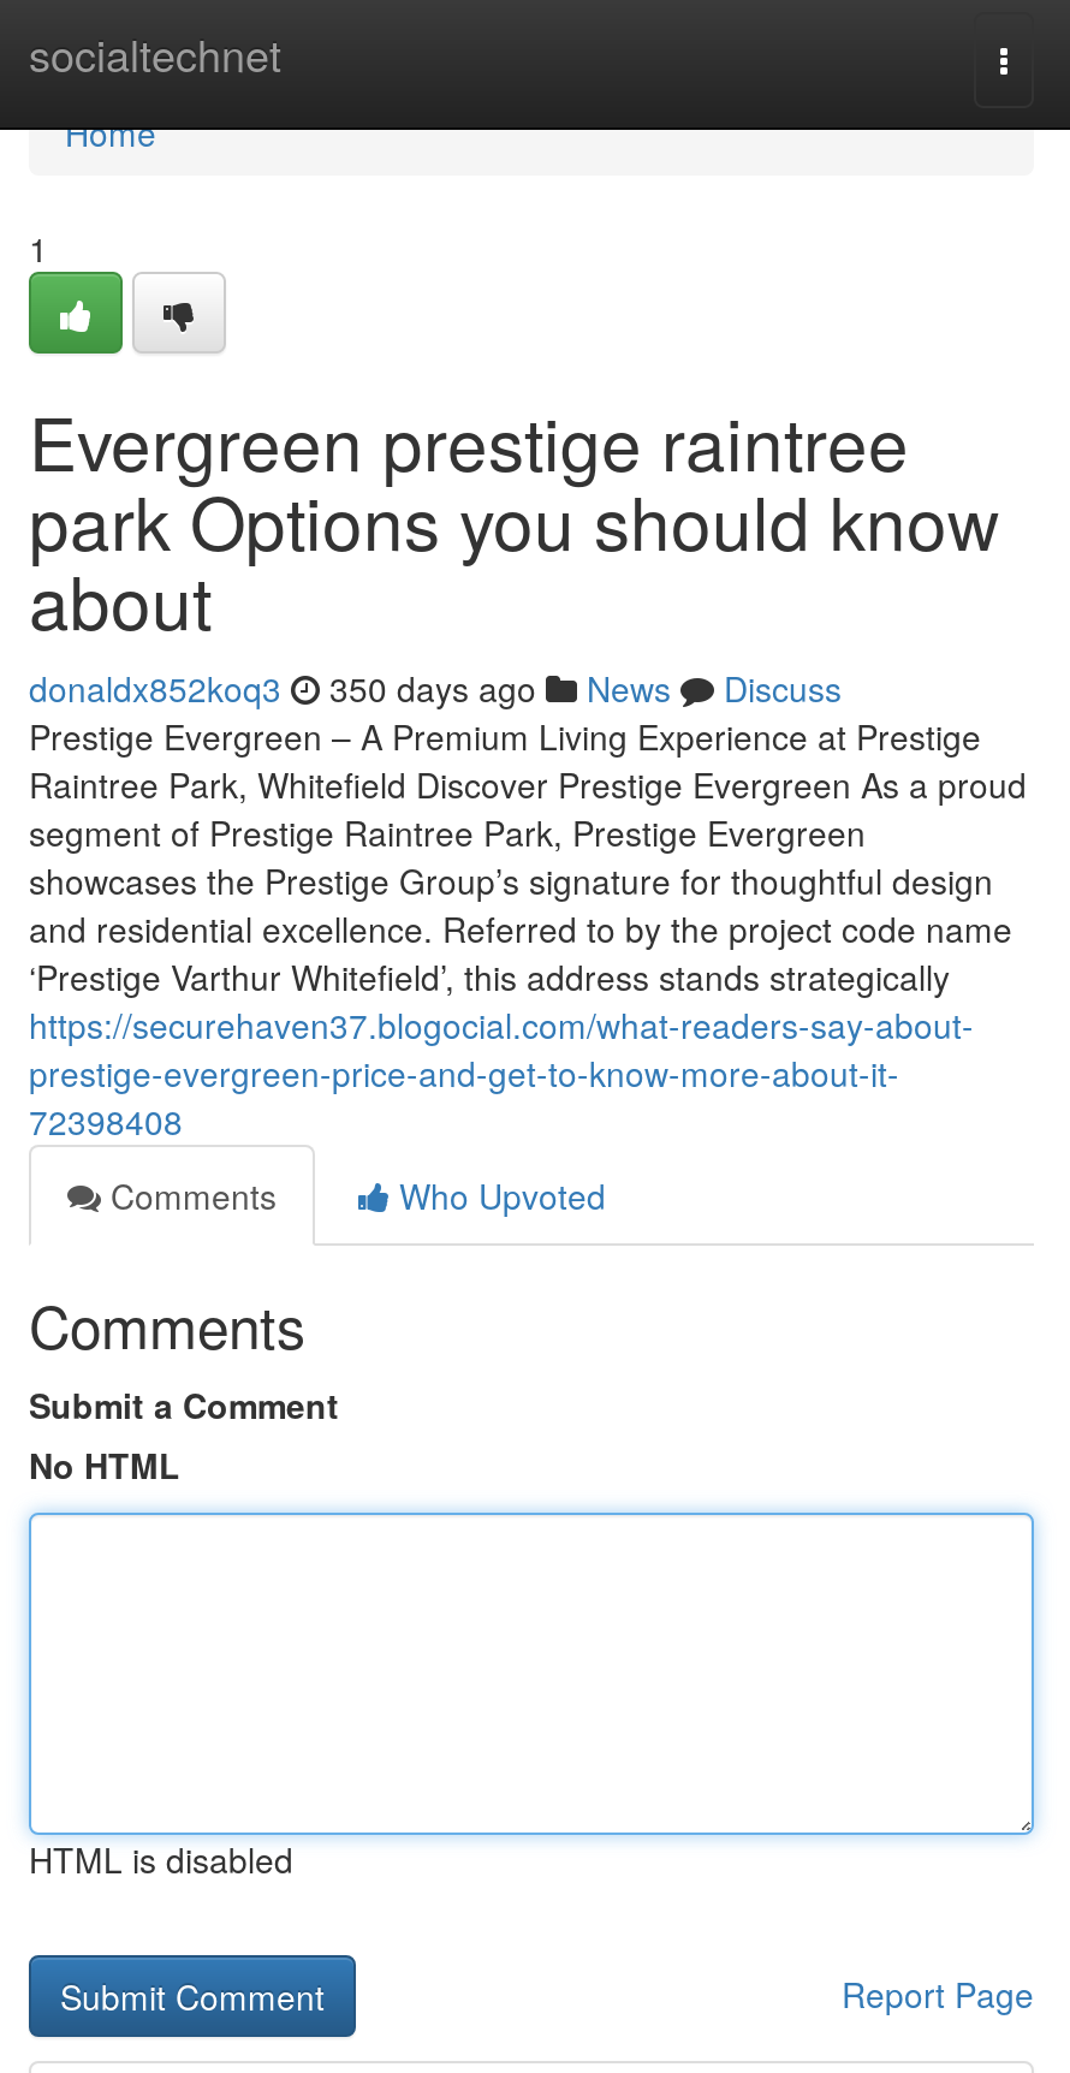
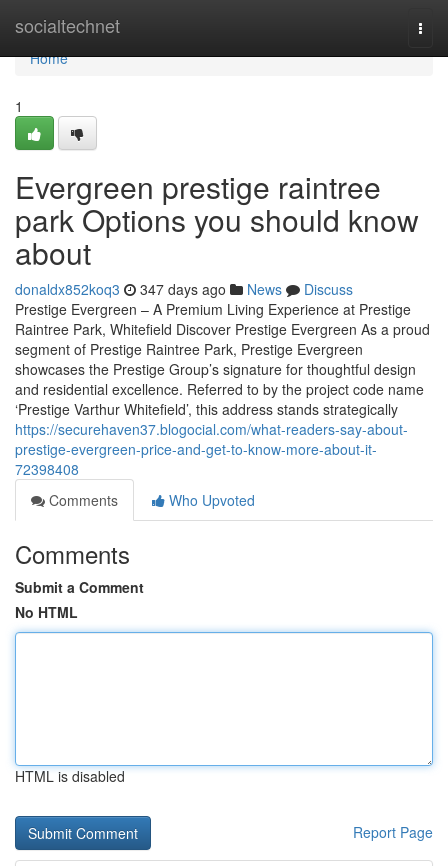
- donaldx852koq3 350 days ago News Discuss
+ donaldx852koq3 347 days ago News Discuss
